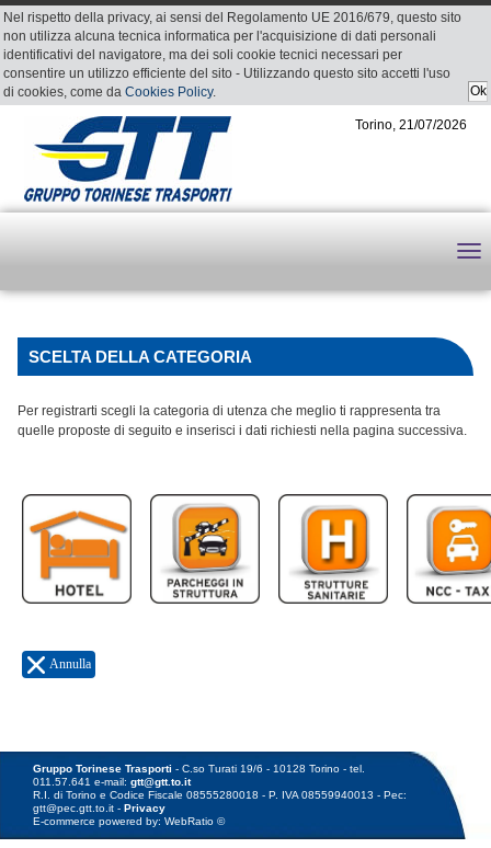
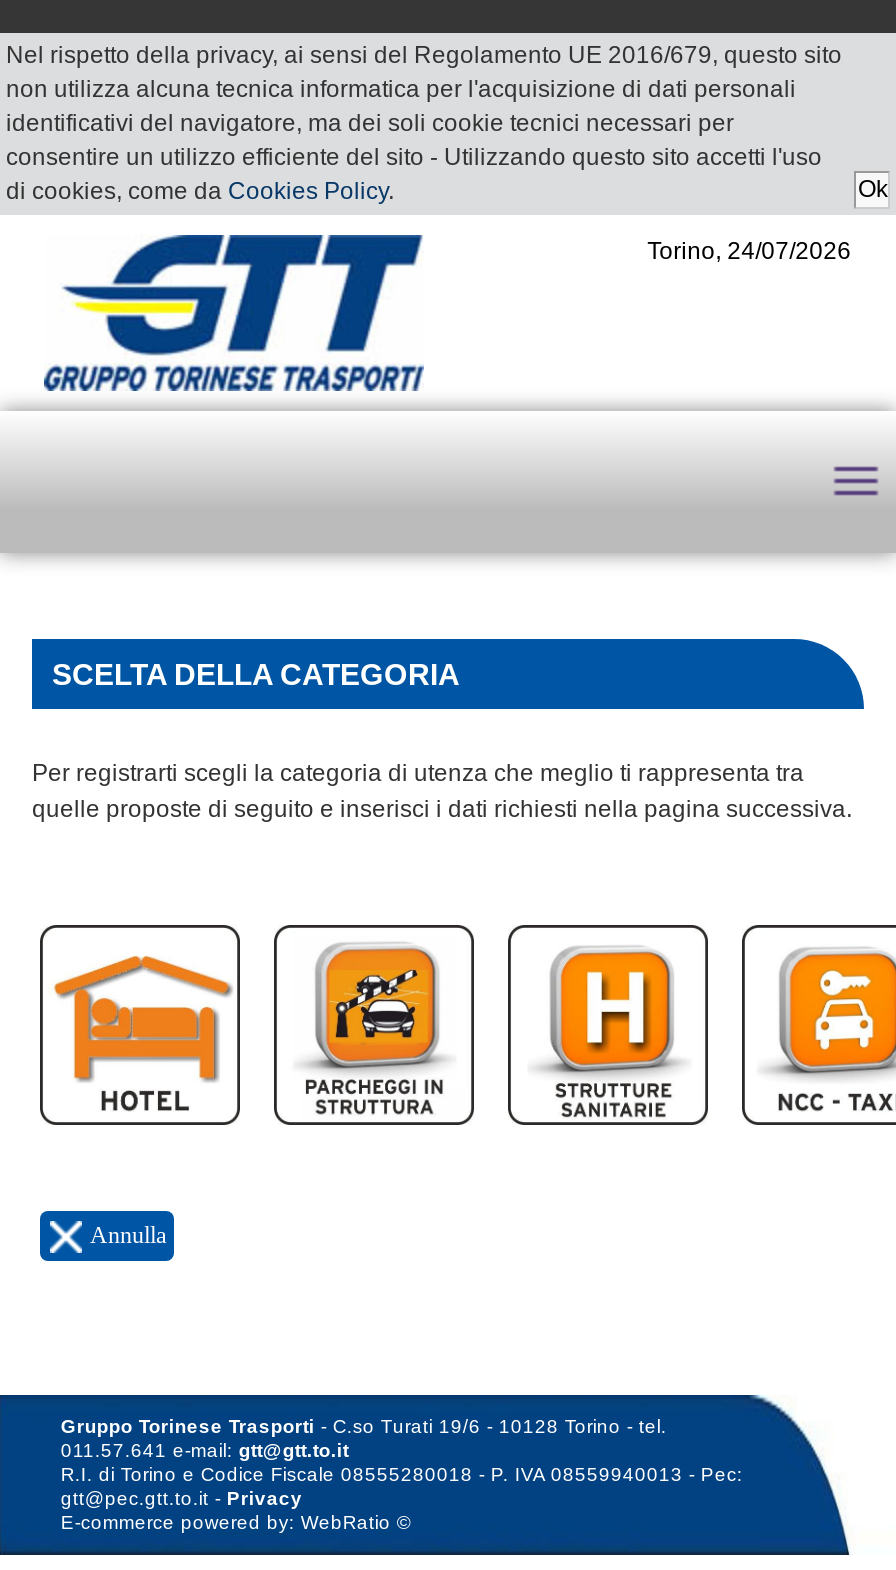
- Torino, 21/07/2026
+ Torino, 24/07/2026
